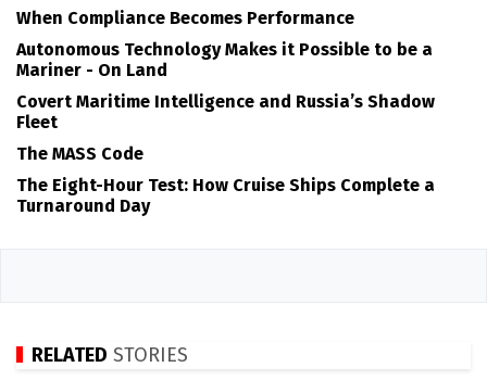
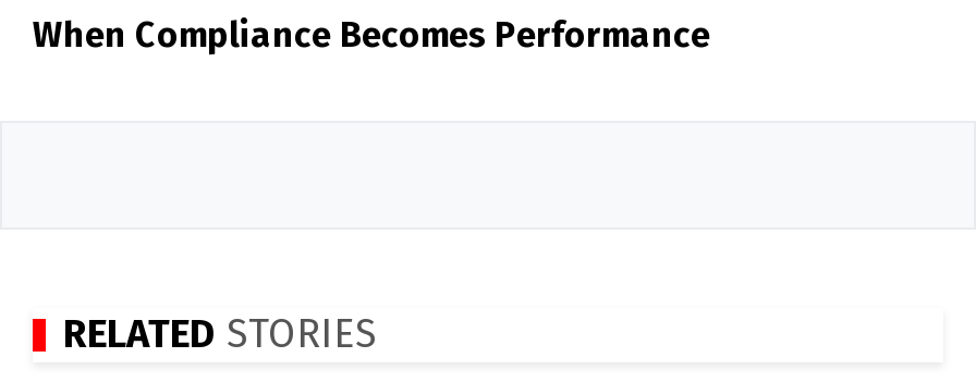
- Autonomous Technology Makes it Possible to be a
- Mariner - On Land
- Covert Maritime Intelligence and Russia’s Shadow
- Fleet
- The MASS Code
- The Eight-Hour Test: How Cruise Ships Complete a
- Turnaround Day
